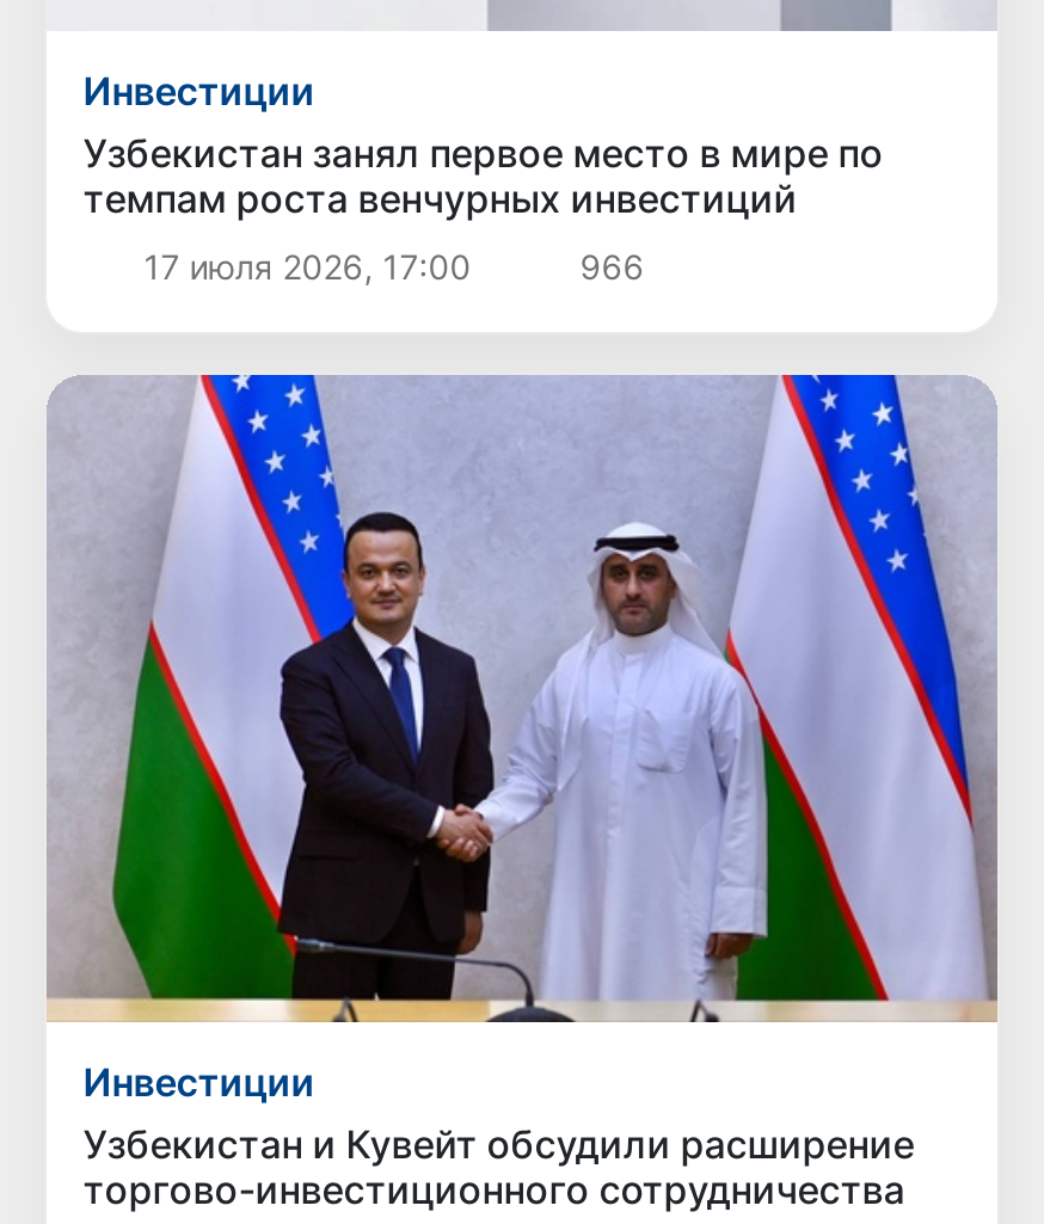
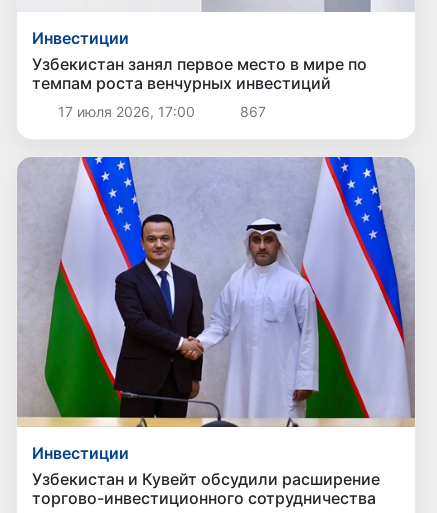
- 966
+ 867
